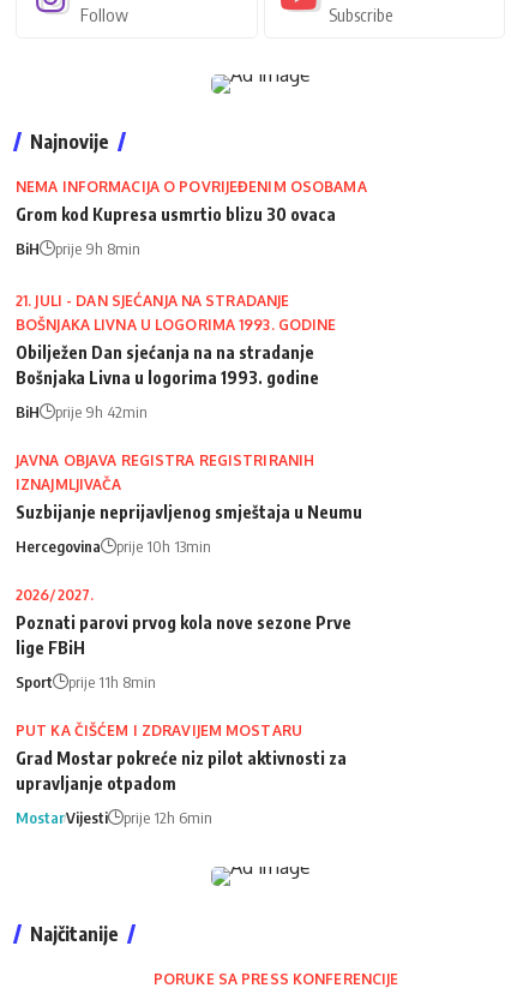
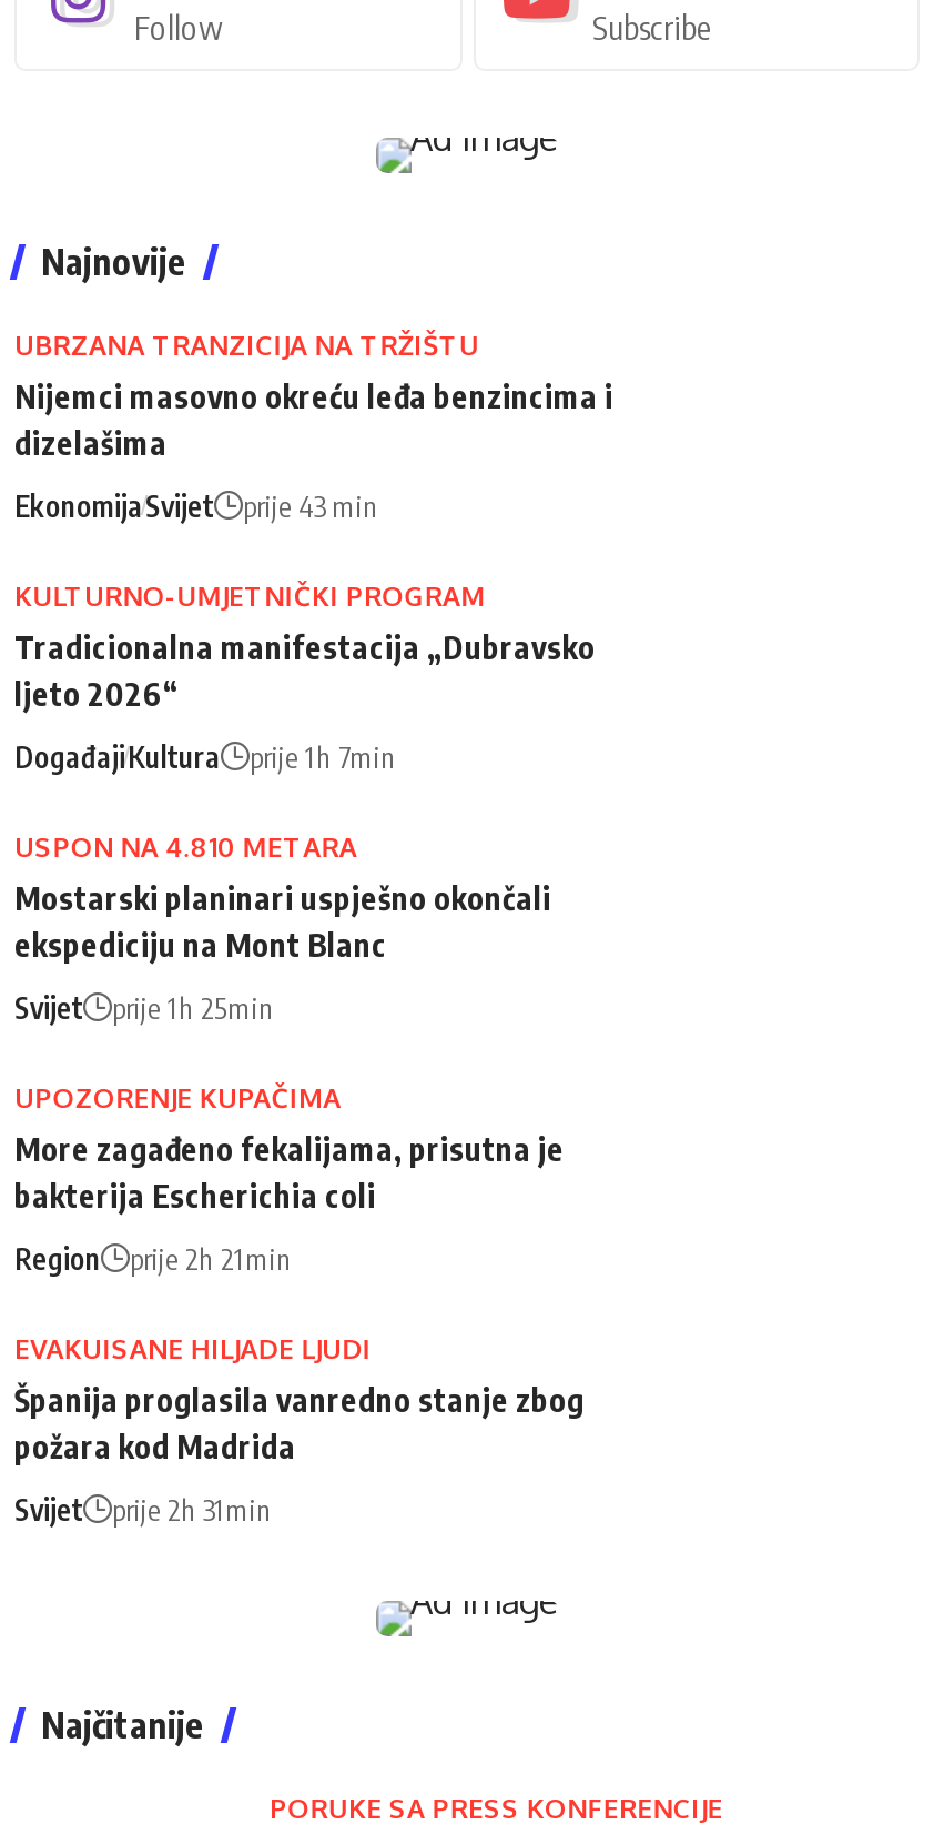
- NEMA INFORMACIJA O POVRIJEĐENIM OSOBAMA
- Grom kod Kupresa usmrtio blizu 30 ovaca
+ UBRZANA TRANZICIJA NA TRŽIŠTU
+ Nijemci masovno okreću leđa benzincima i
+ dizelašima

- BiH
- prije 9h 8min
+ Ekonomija Svijet
+ prije 43 min

- 21. JULI - DAN SJEĆANJA NA STRADANJE
- BOŠNJAKA LIVNA U LOGORIMA 1993. GODINE
- Obilježen Dan sjećanja na na stradanje
- Bošnjaka Livna u logorima 1993. godine
+ KULTURNO-UMJETNIČKI PROGRAM
+ Tradicionalna manifestacija „Dubravsko
+ ljeto 2026“

- BiH
- prije 9h 42min
+ DogađajiKultura
+ prije 1h 7min

- JAVNA OBJAVA REGISTRA REGISTRIRANIH
- IZNAJMLJIVAČA
- Suzbijanje neprijavljenog smještaja u Neumu
+ USPON NA 4.810 METARA
+ Mostarski planinari uspješno okončali
+ ekspediciju na Mont Blanc

- Hercegovina
- prije 10h 13min
+ Svijet
+ prije 1h 25min

- 2026/2027.
- Poznati parovi prvog kola nove sezone Prve
- lige FBiH
+ UPOZORENJE KUPAČIMA
+ More zagađeno fekalijama, prisutna je
+ bakterija Escherichia coli

- Sport
- prije 11h 8min
+ Region
+ prije 2h 21min

- PUT KA ČIŠĆEM I ZDRAVIJEM MOSTARU
- Grad Mostar pokreće niz pilot aktivnosti za
- upravljanje otpadom
+ EVAKUISANE HILJADE LJUDI
+ Španija proglasila vanredno stanje zbog
+ požara kod Madrida

- MostarVijesti
- prije 12h 6min
+ Svijet
+ prije 2h 31min
